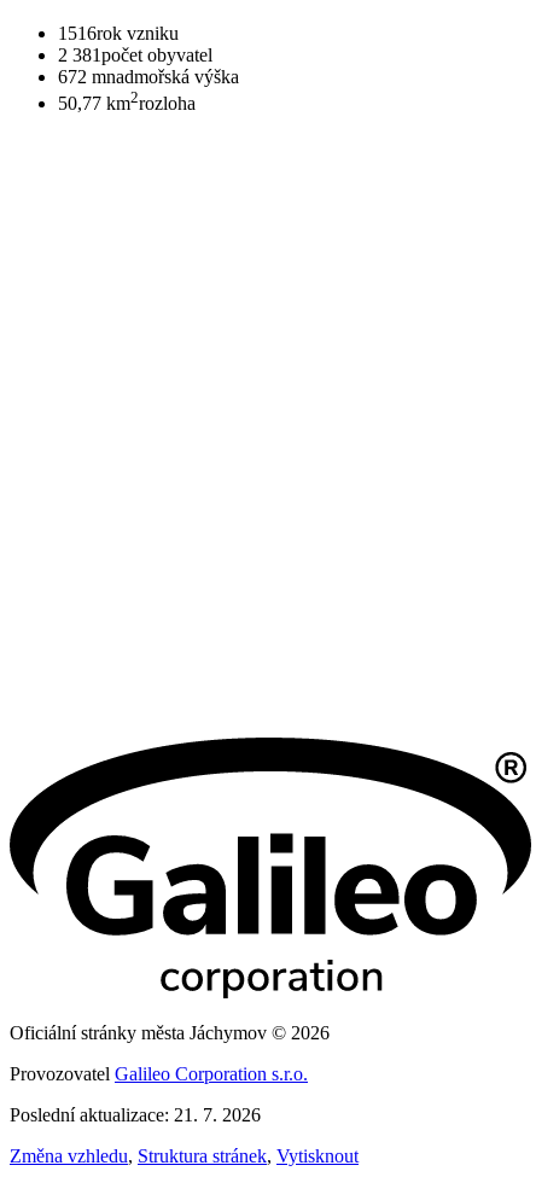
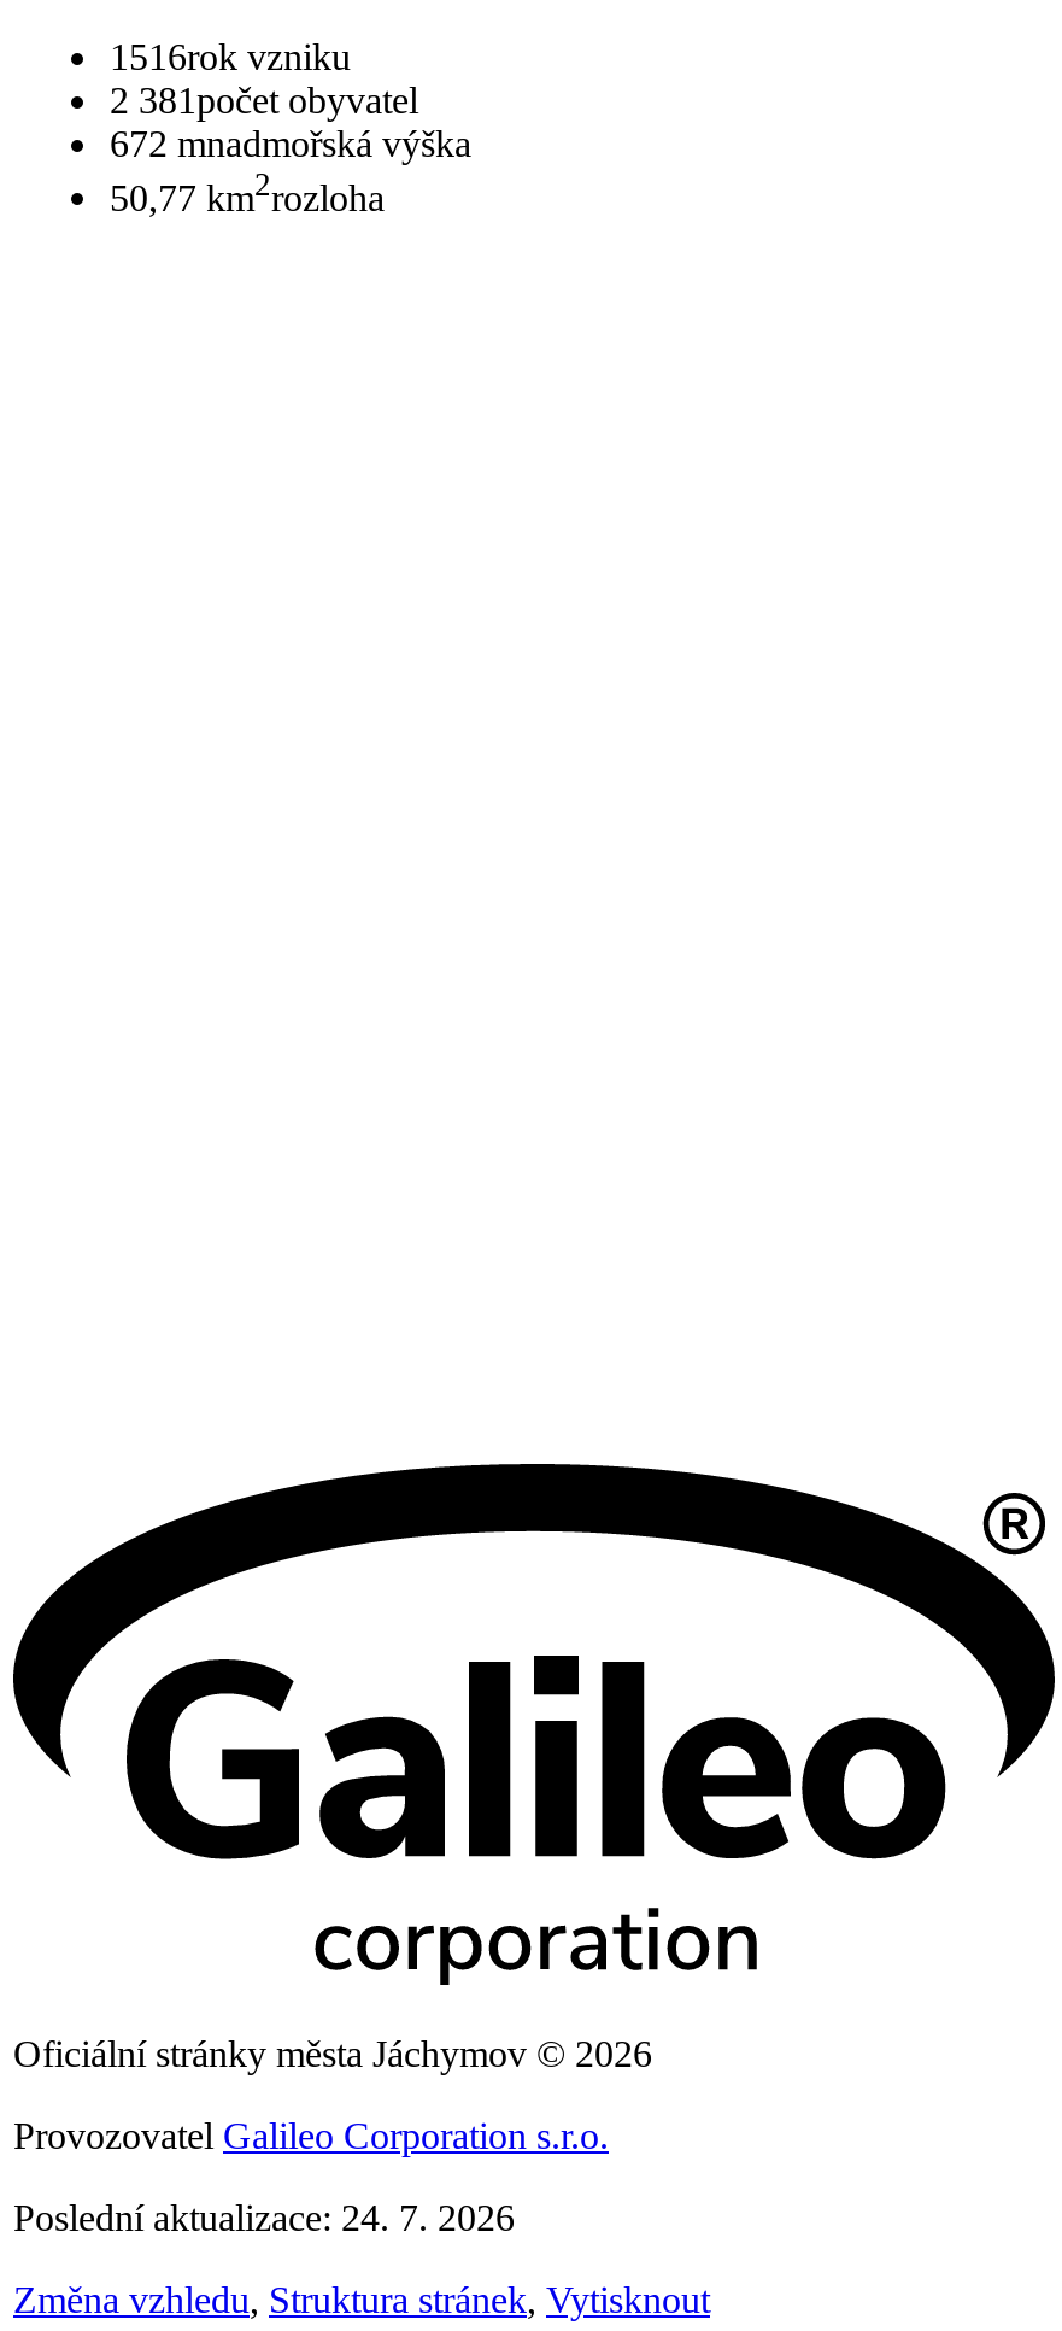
- Poslední aktualizace: 21. 7. 2026
+ Poslední aktualizace: 24. 7. 2026
